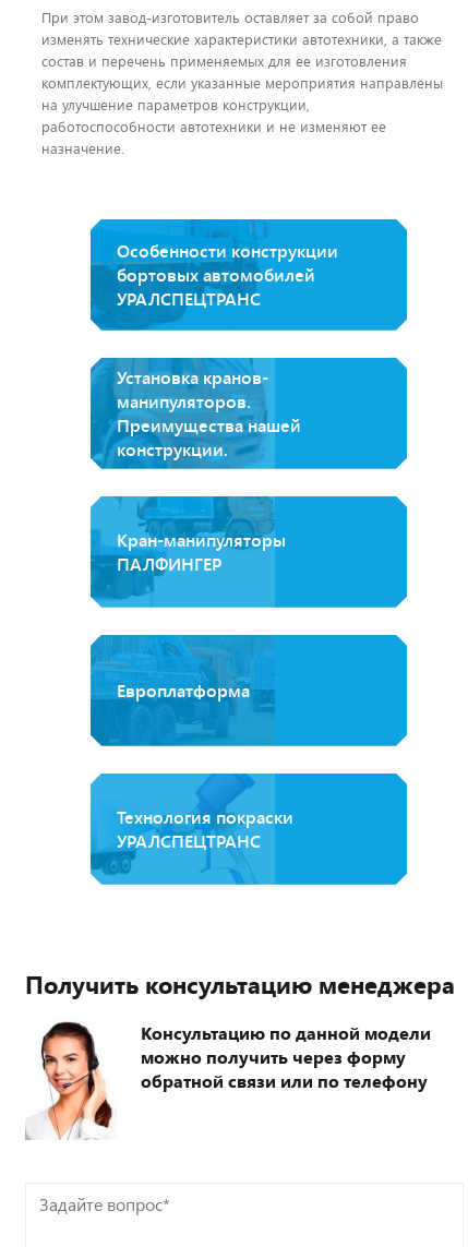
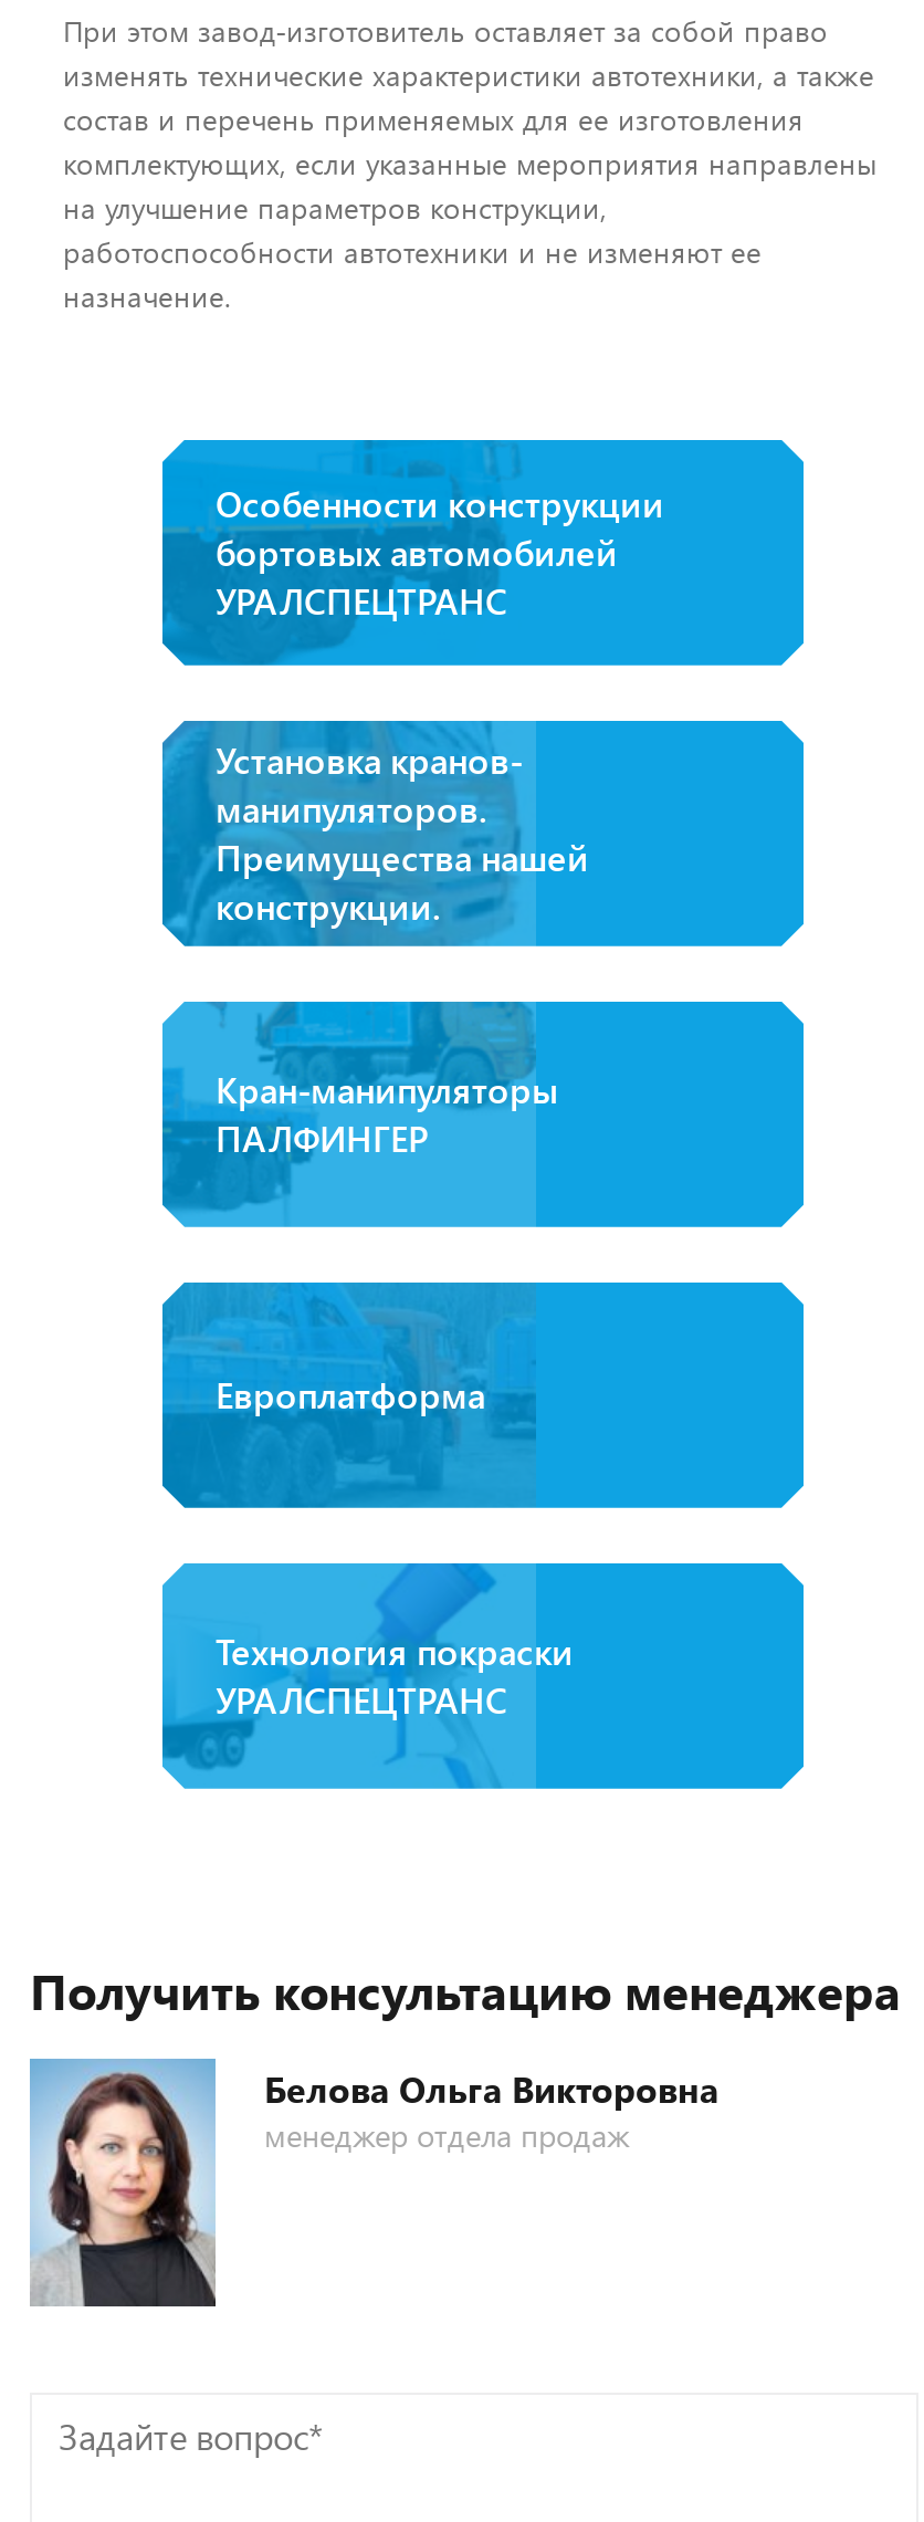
- [image]
- Консультацию по данной модели
- можно получить через форму
- обратной связи или по телефону
+ [image]
+ Белова Ольга Викторовна
+ менеджер отдела продаж
